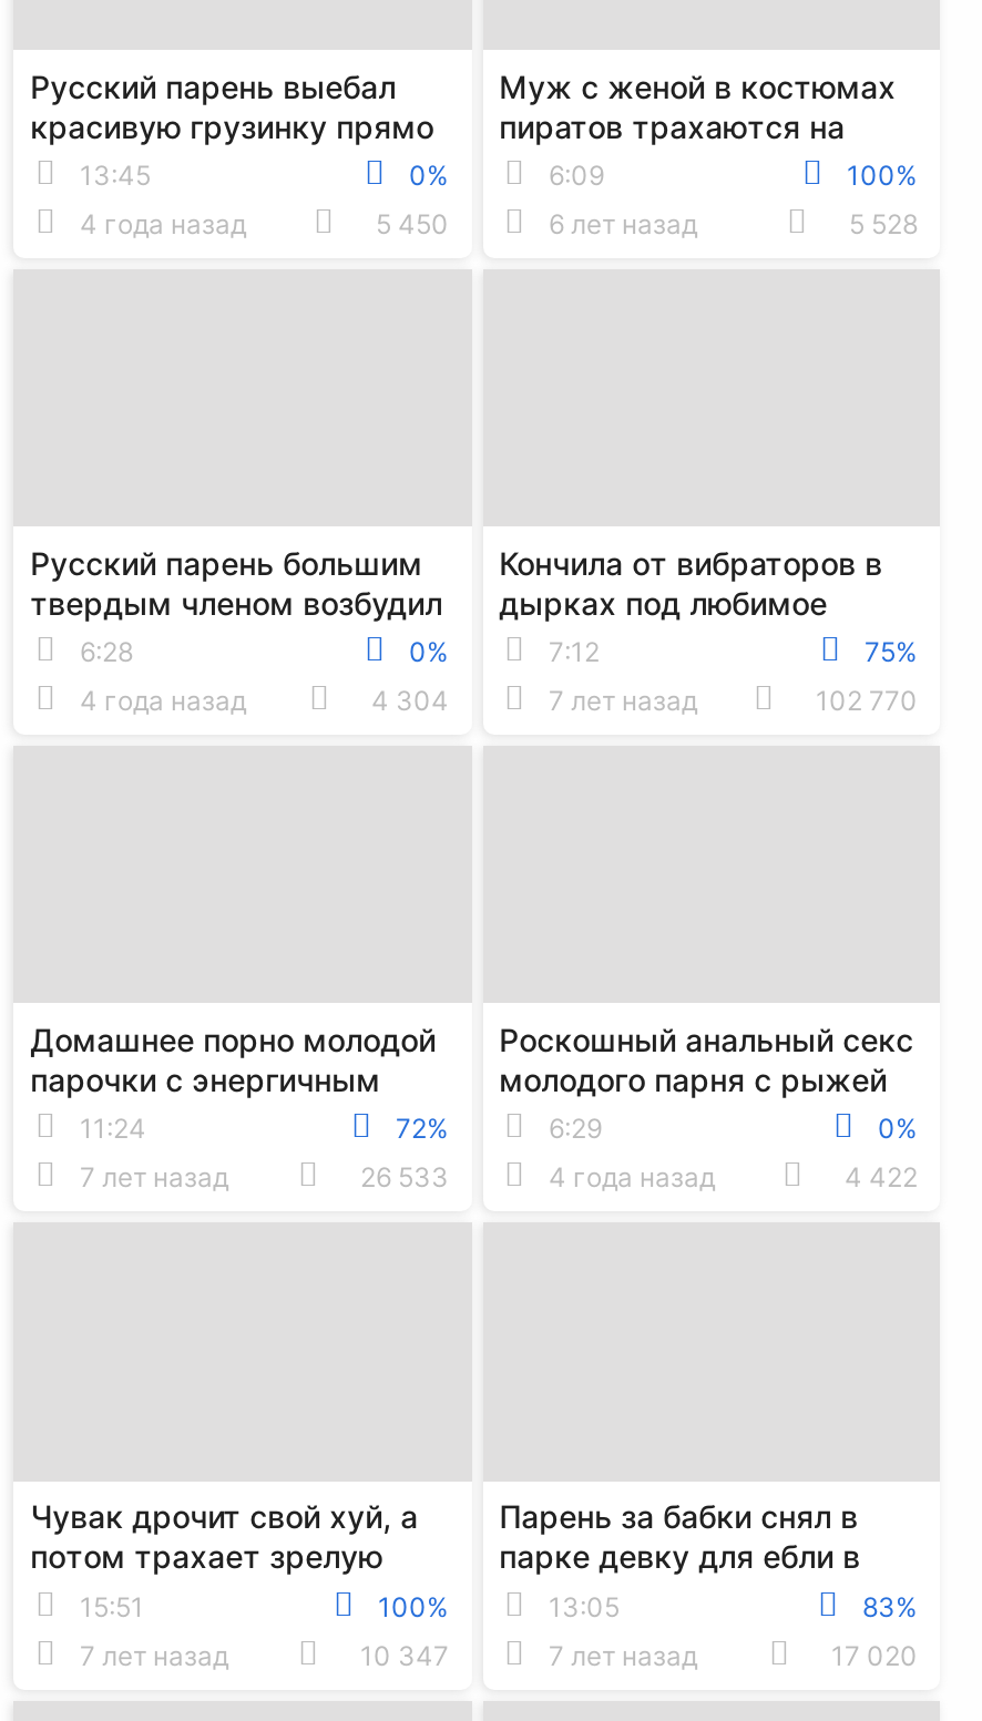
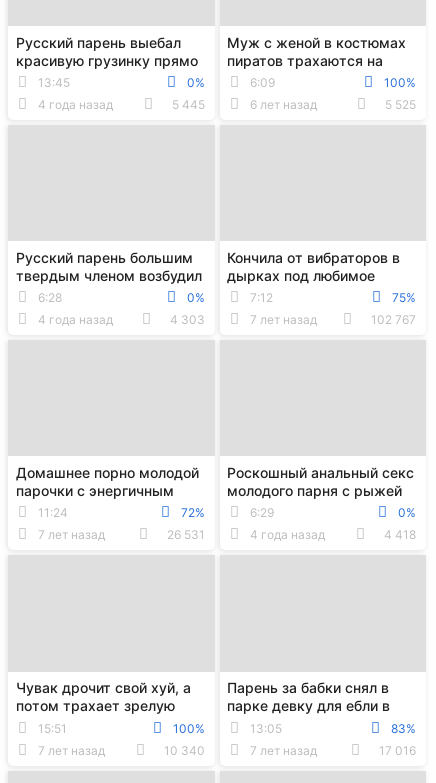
- 5 450
+ 5 445

- 5 528
+ 5 525

- 4 304
+ 4 303

- 102 770
+ 102 767

- 26 533
+ 26 531

- 4 422
+ 4 418

- 10 347
+ 10 340

- 17 020
+ 17 016
